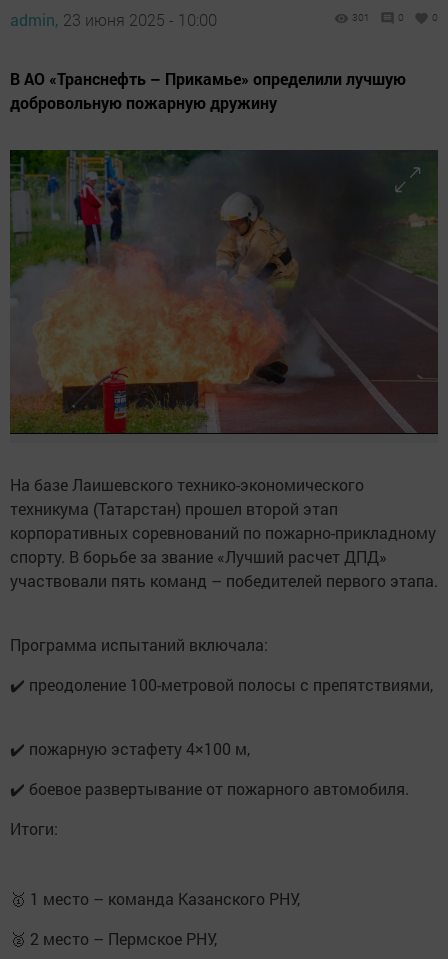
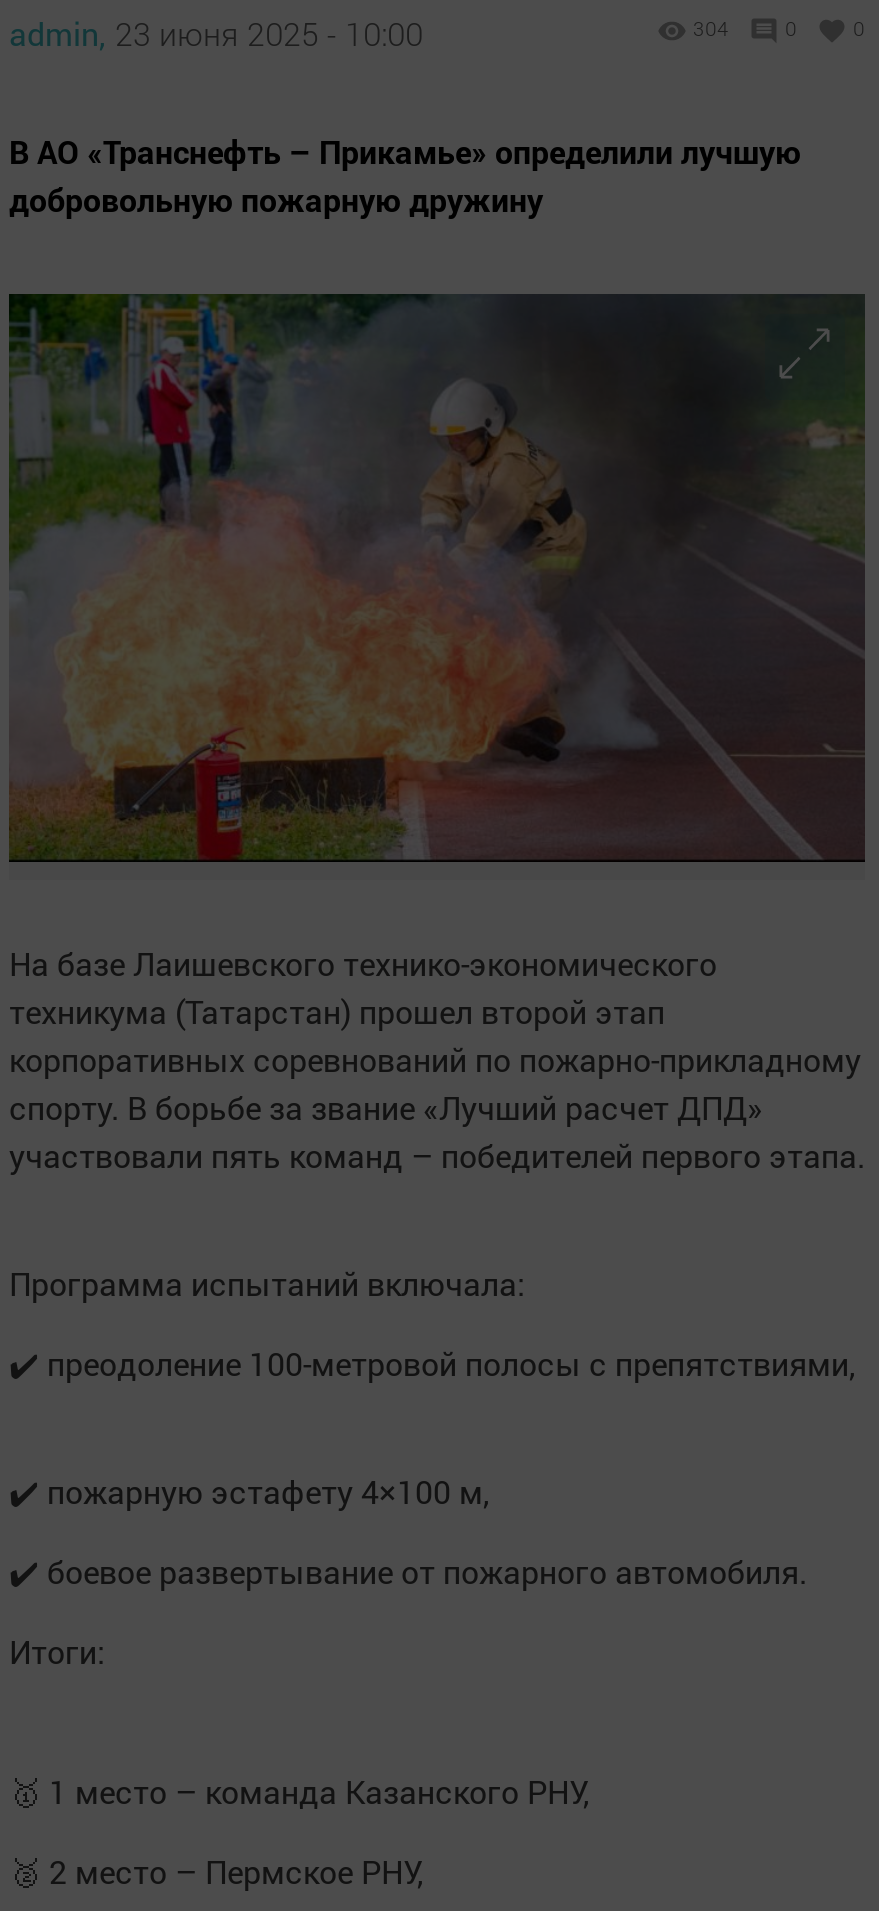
- 301
+ 304
